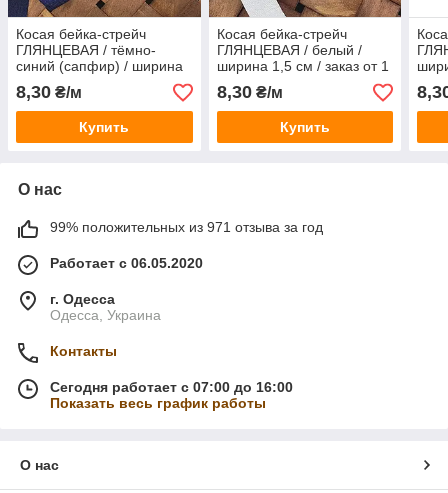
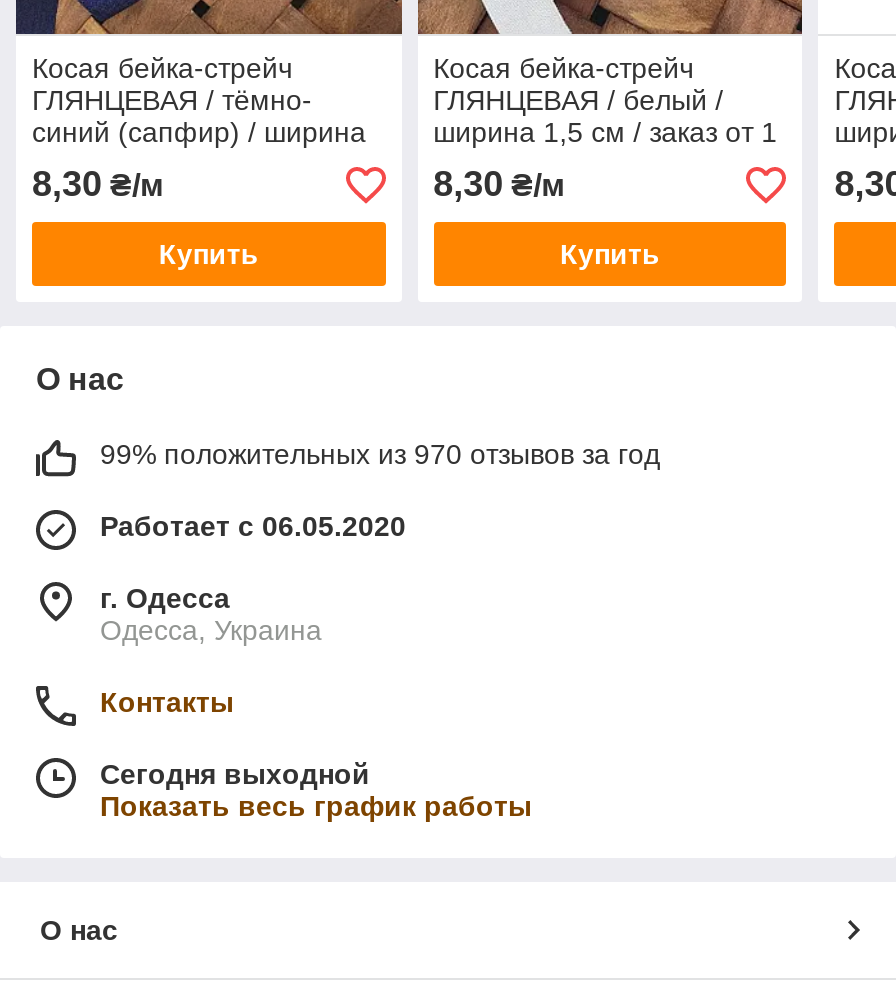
- 99% положительных из 971 отзыва за год
+ 99% положительных из 970 отзывов за год

- Сегодня работает с 07:00 до 16:00
+ Сегодня выходной
